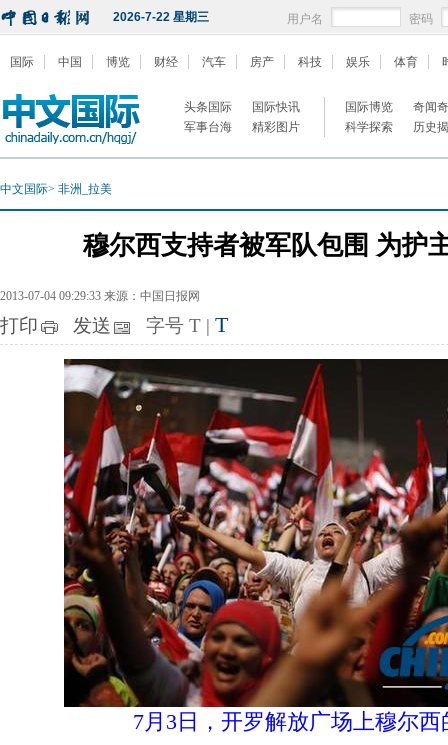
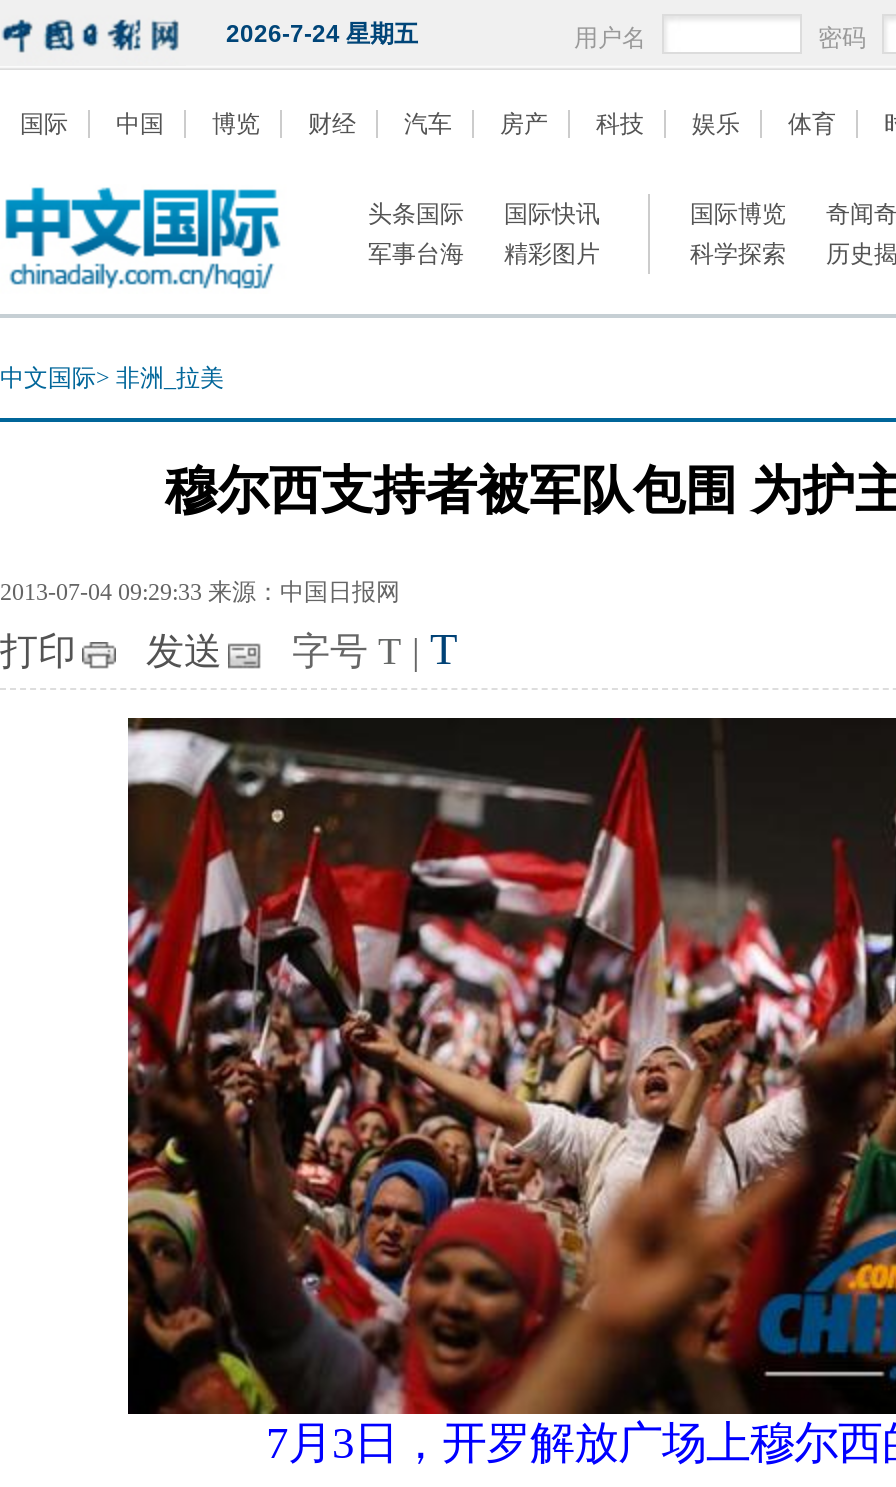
- 2026-7-22 星期三
+ 2026-7-24 星期五
